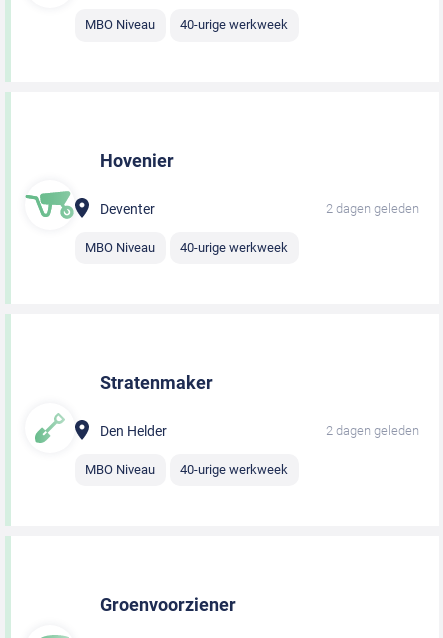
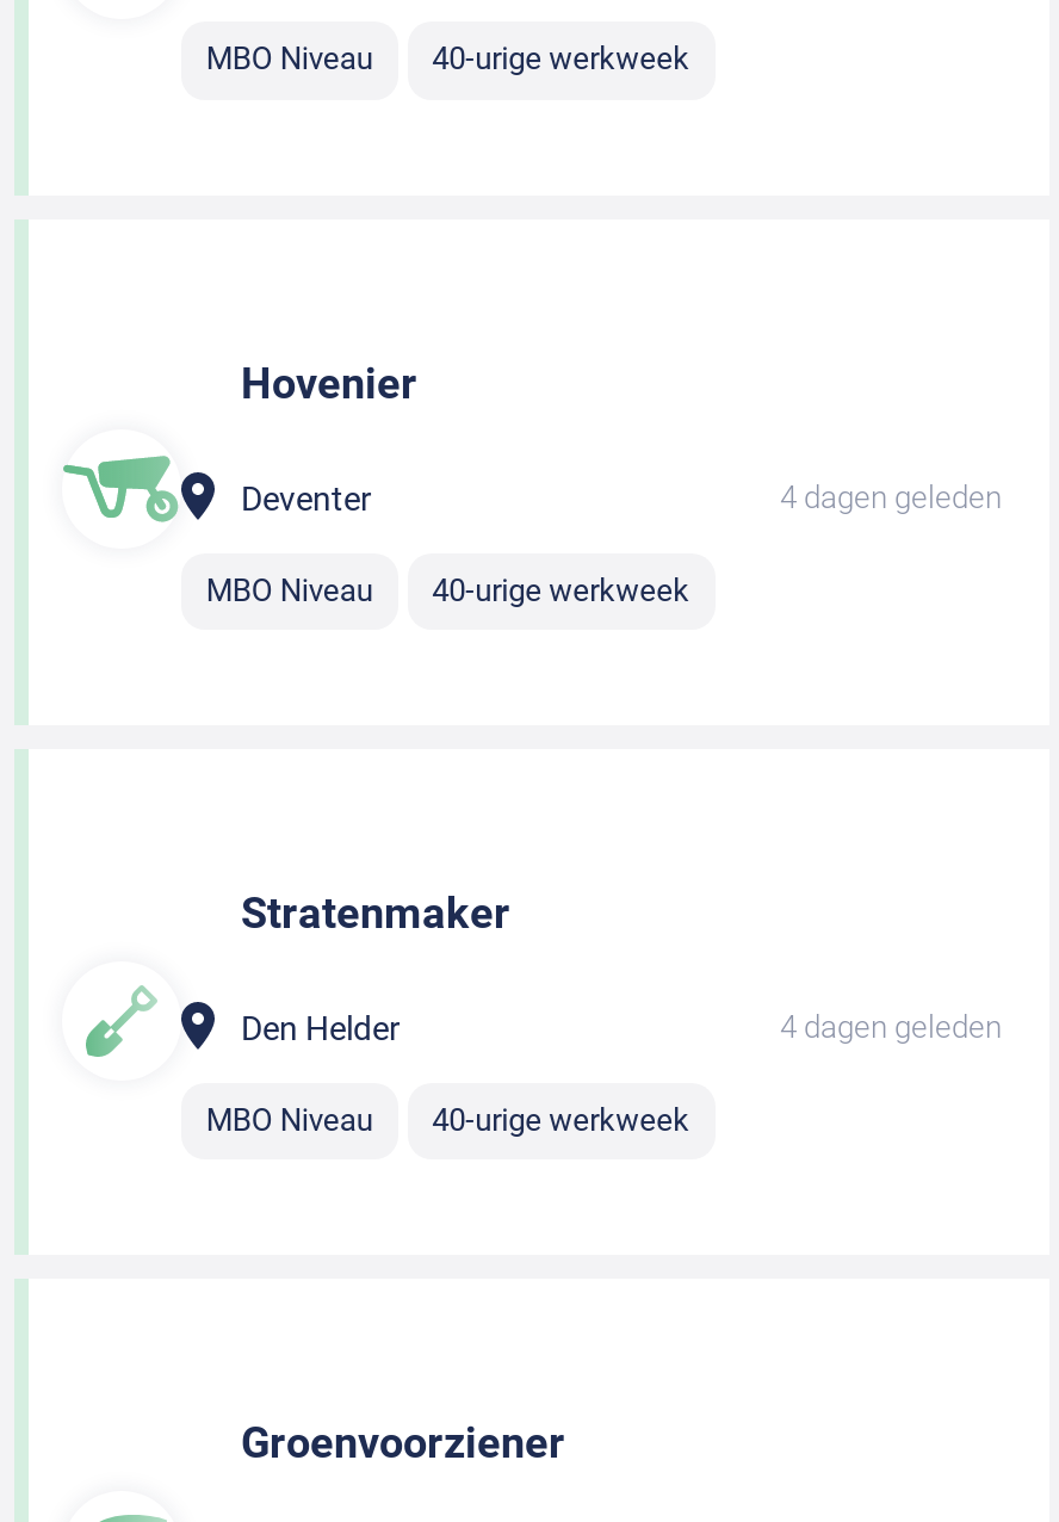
- 2 dagen geleden
+ 4 dagen geleden

- 2 dagen geleden
+ 4 dagen geleden
